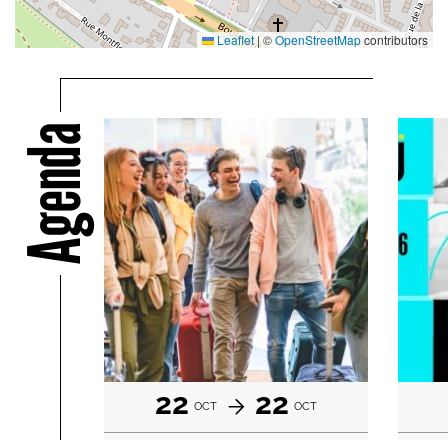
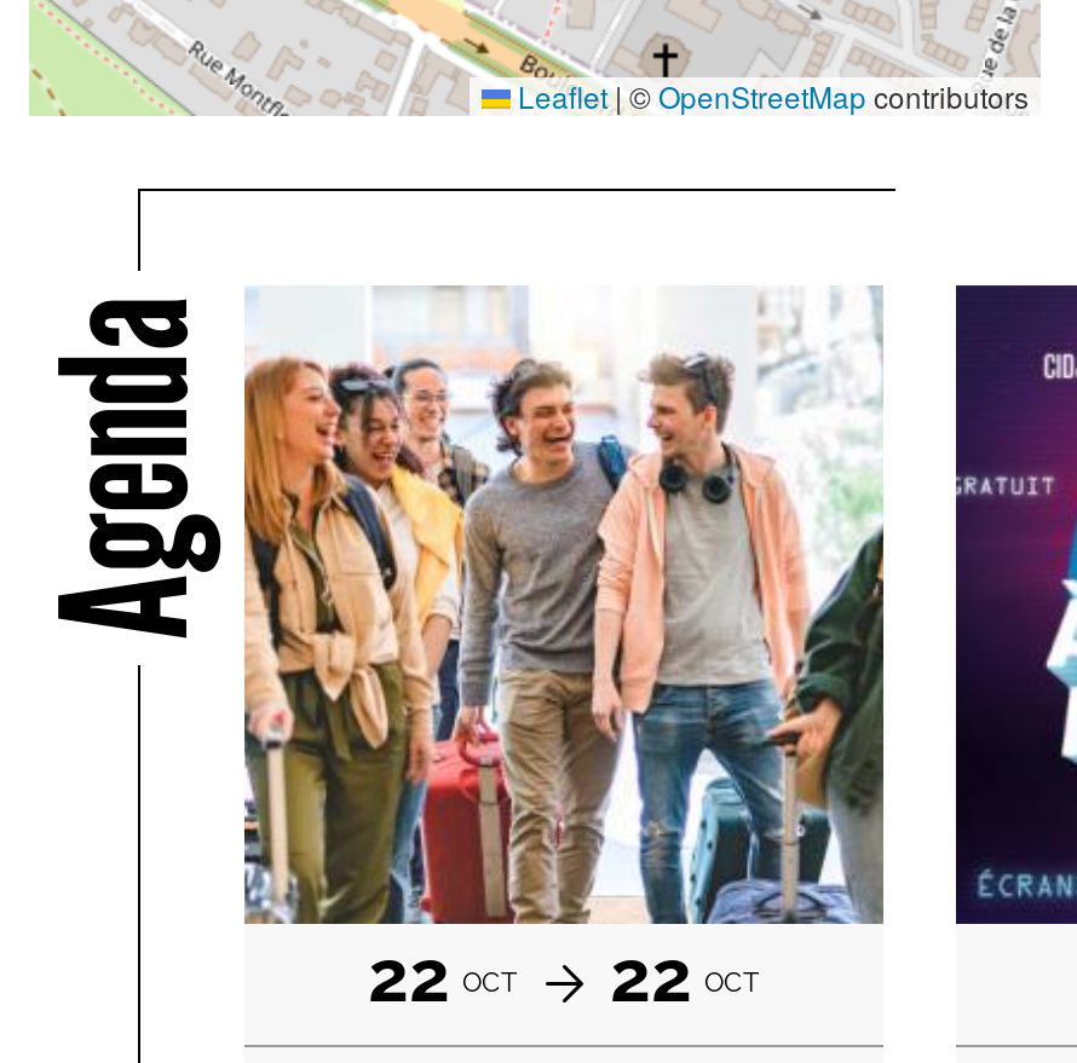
- [image]
+ [image]
